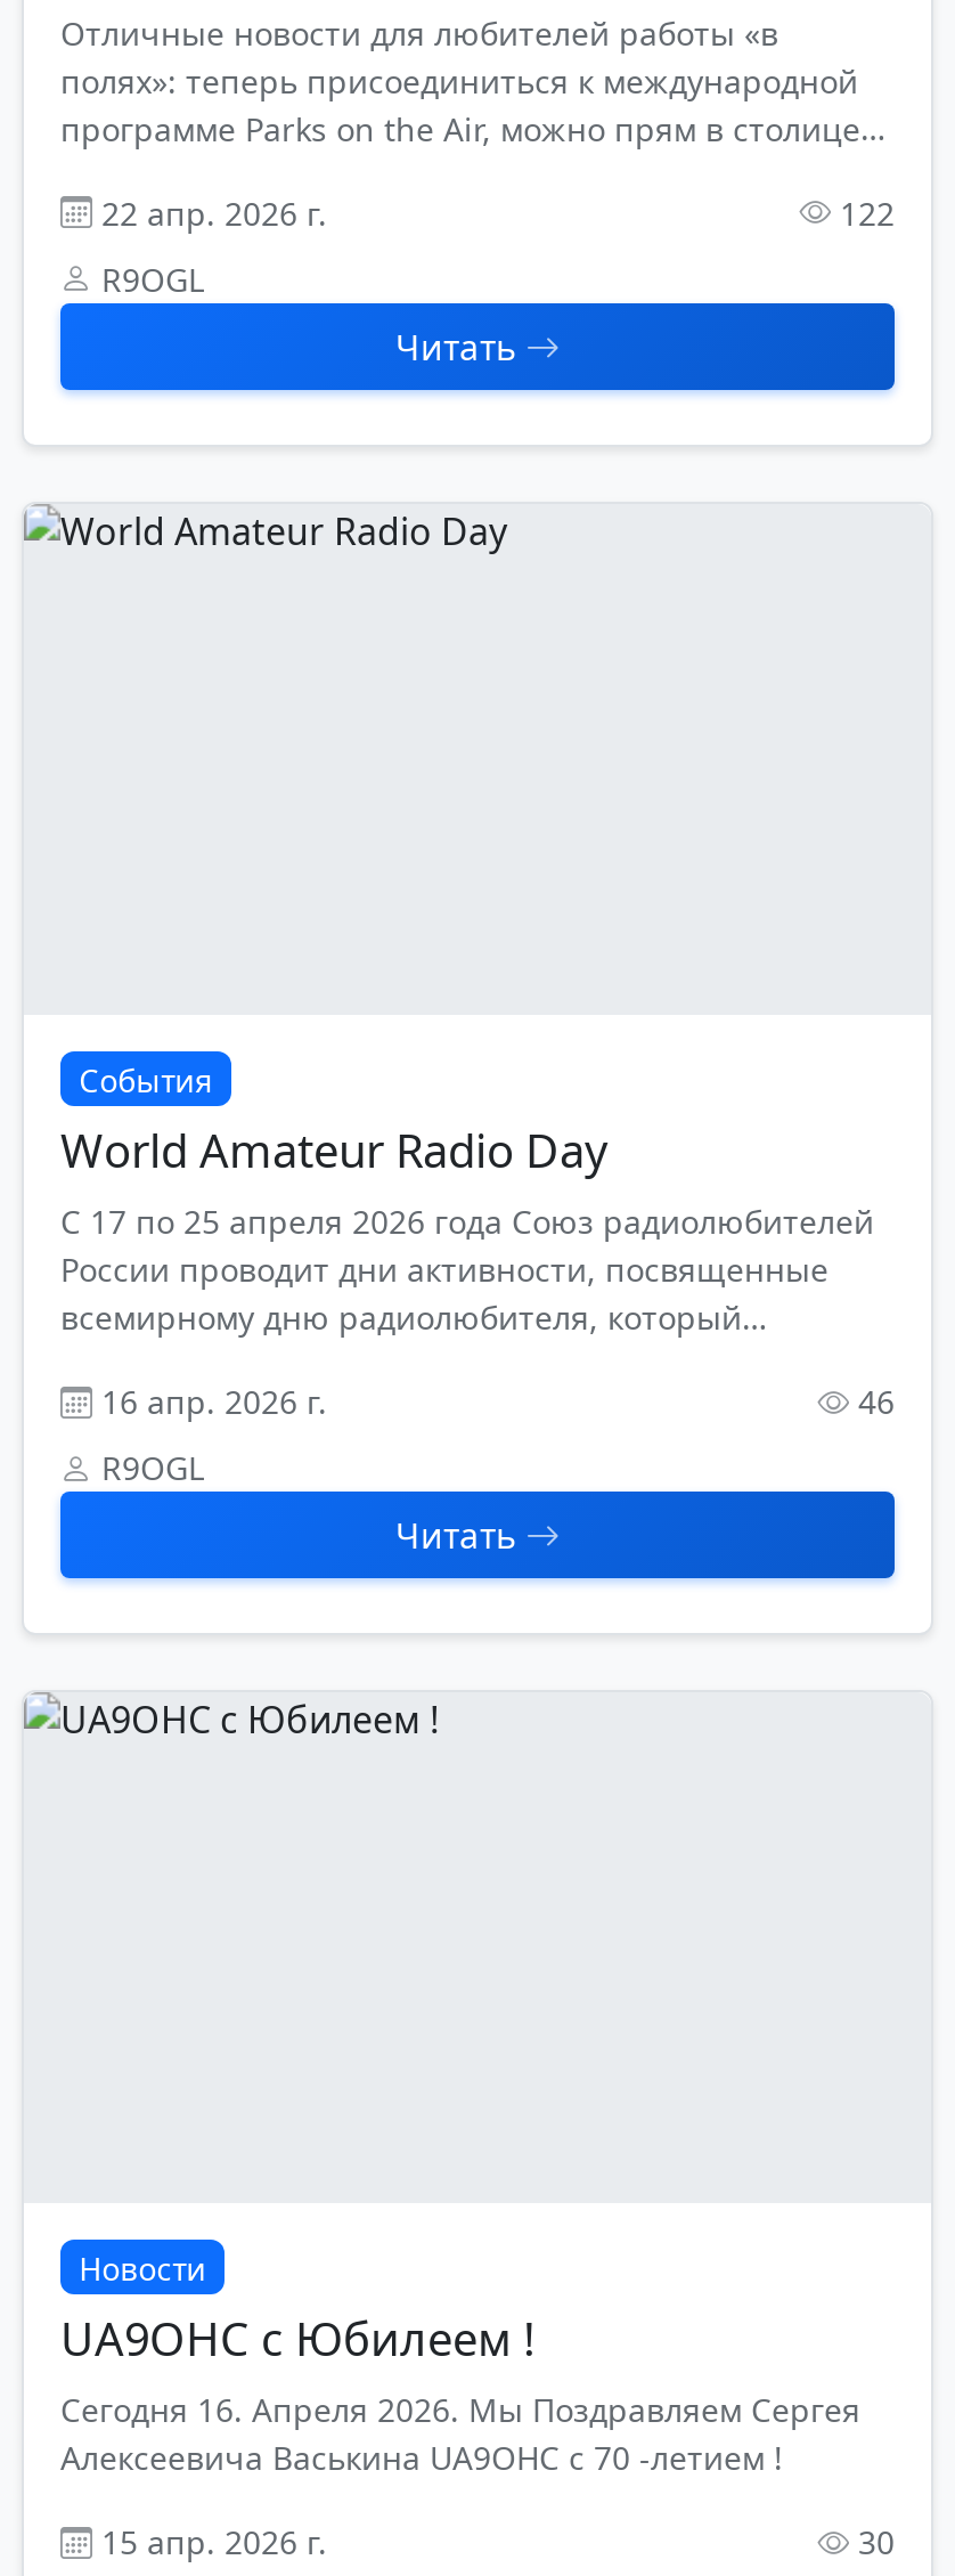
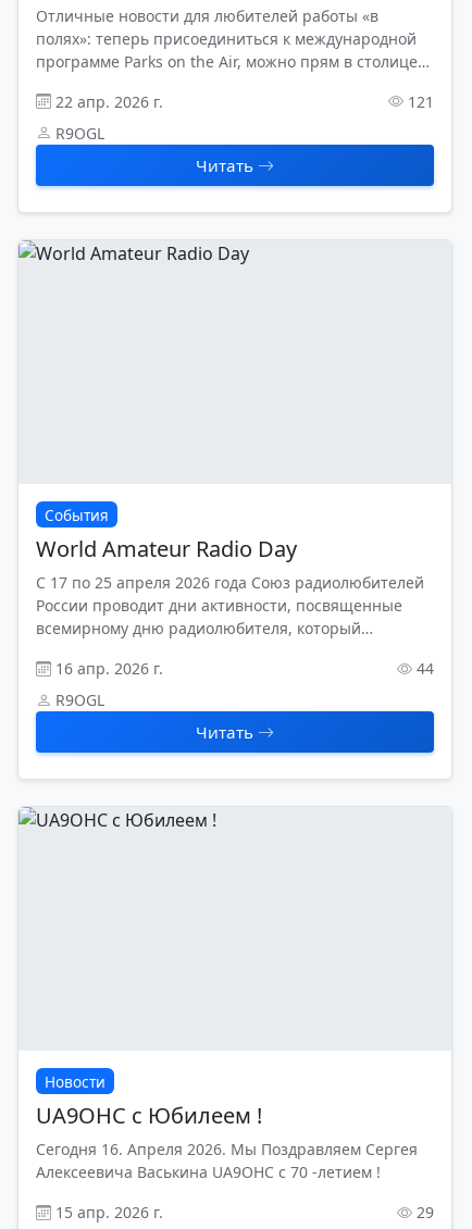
- 122
+ 121

- 46
+ 44

- 30
+ 29
